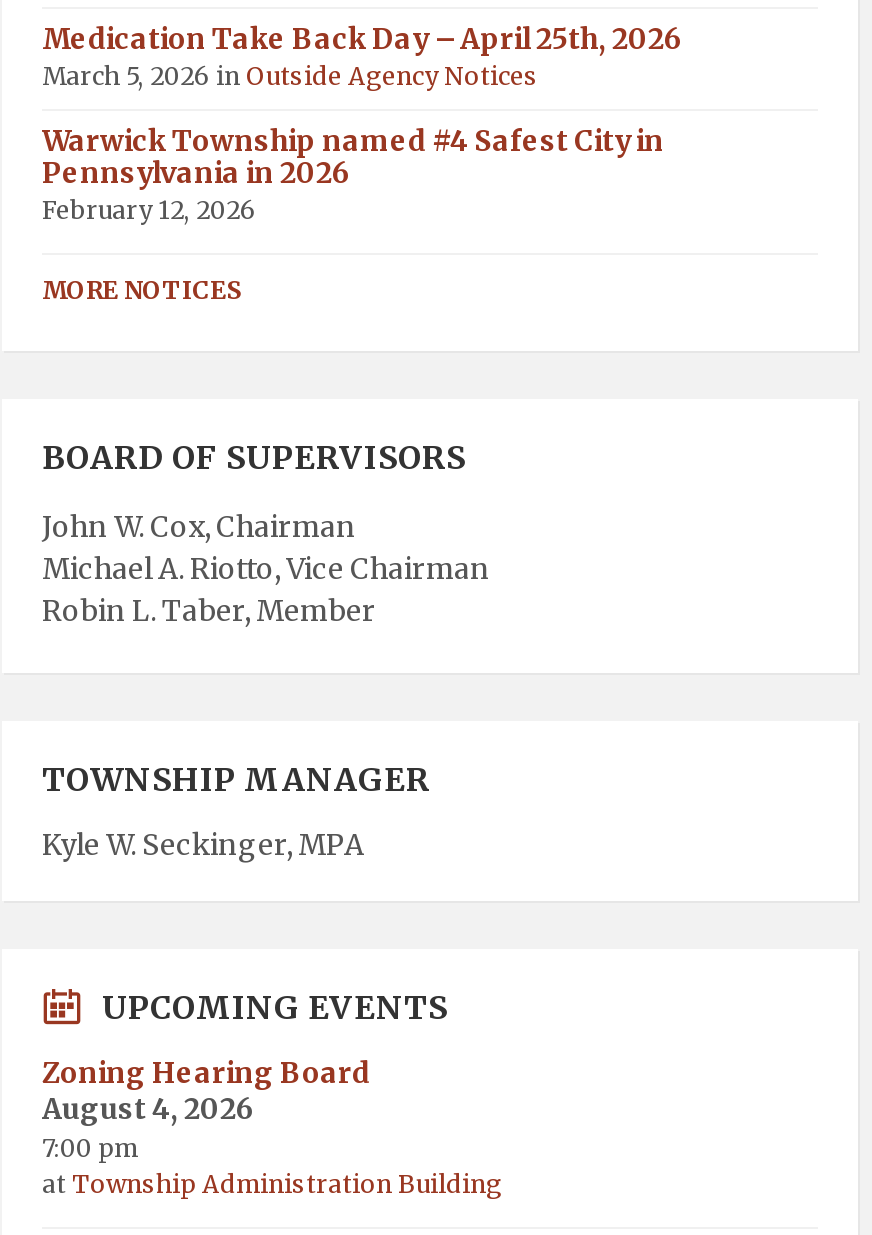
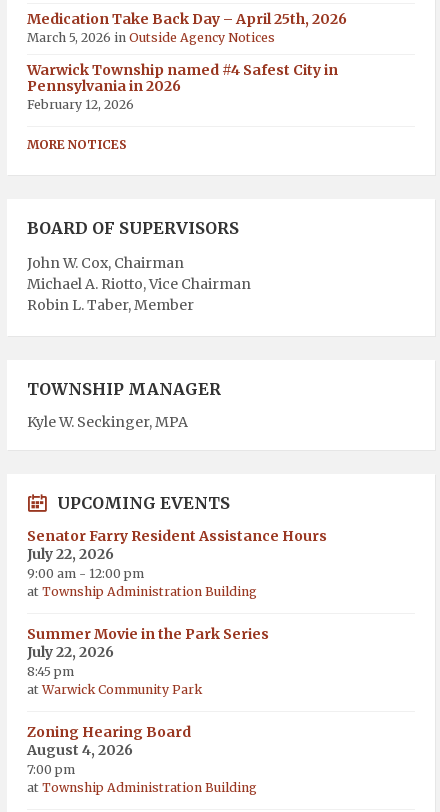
+ Senator Farry Resident Assistance Hours
+ July 22, 2026
+ 9:00 am - 12:00 pm
+ at Township Administration Building
+ Summer Movie in the Park Series
+ July 22, 2026
+ 8:45 pm
+ at Warwick Community Park
